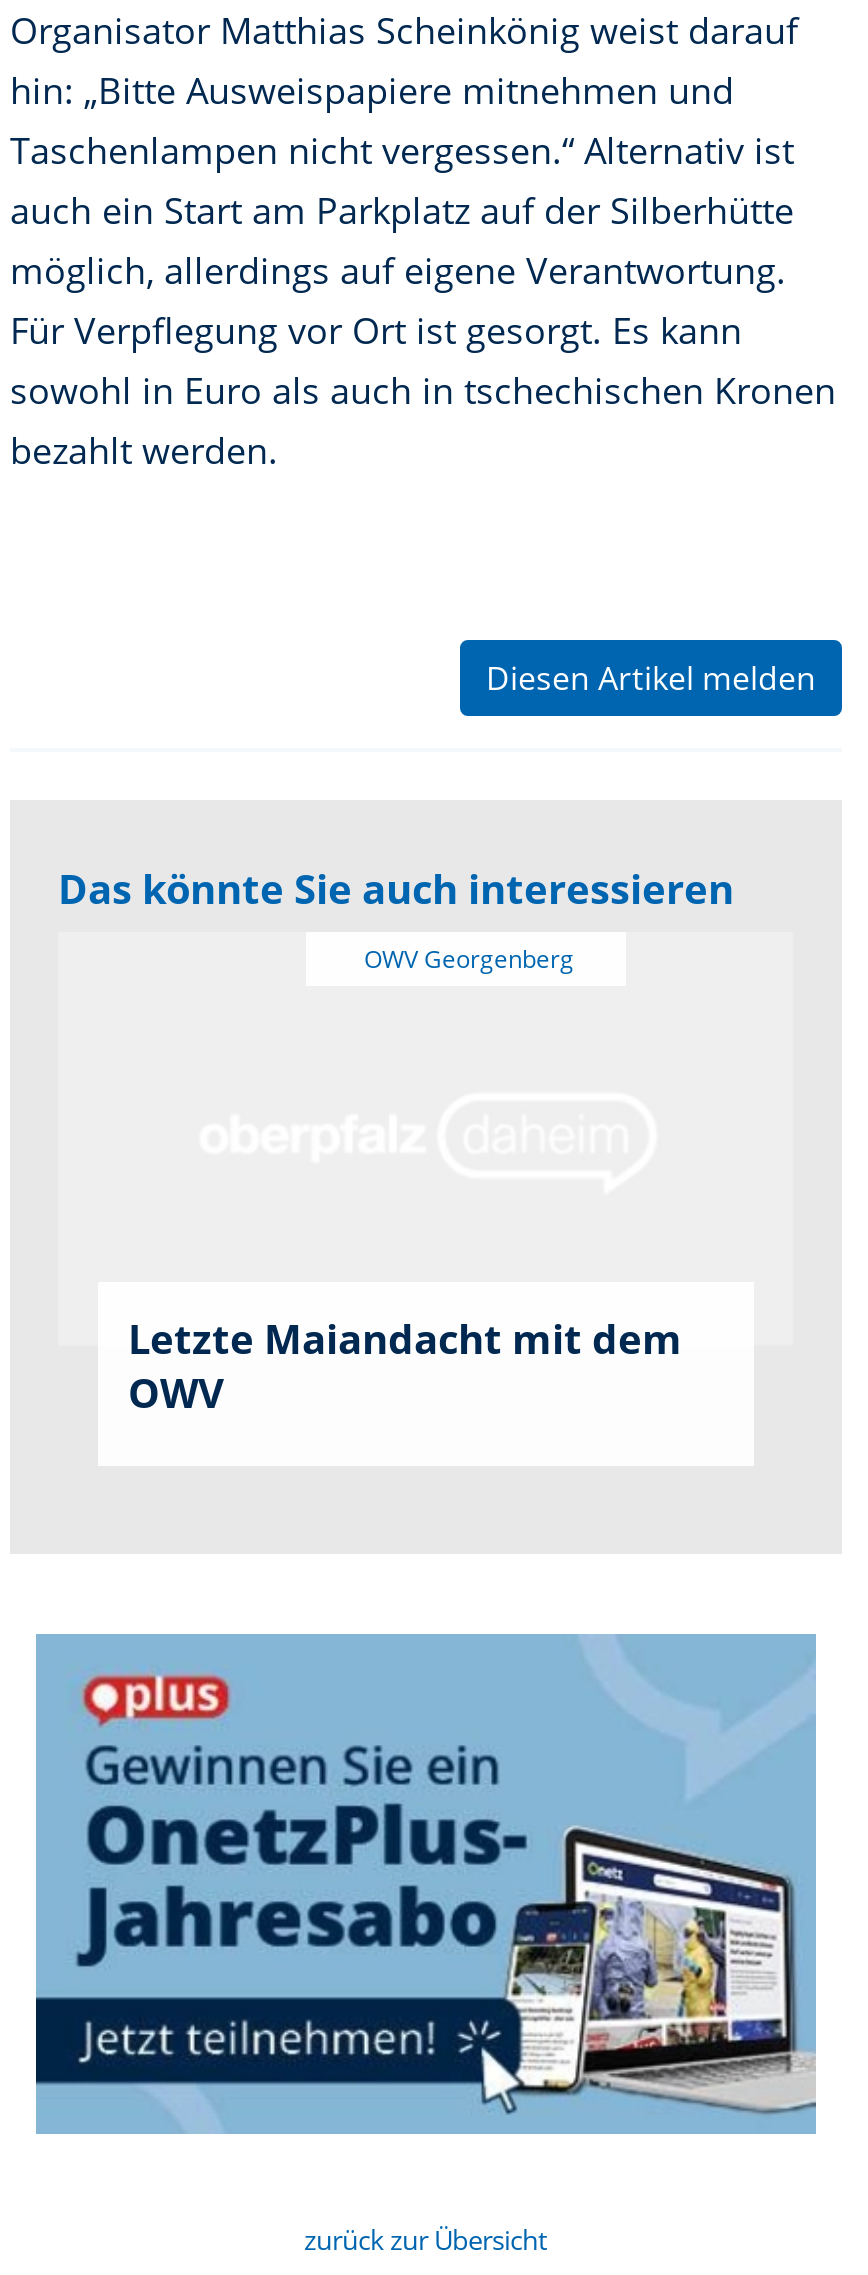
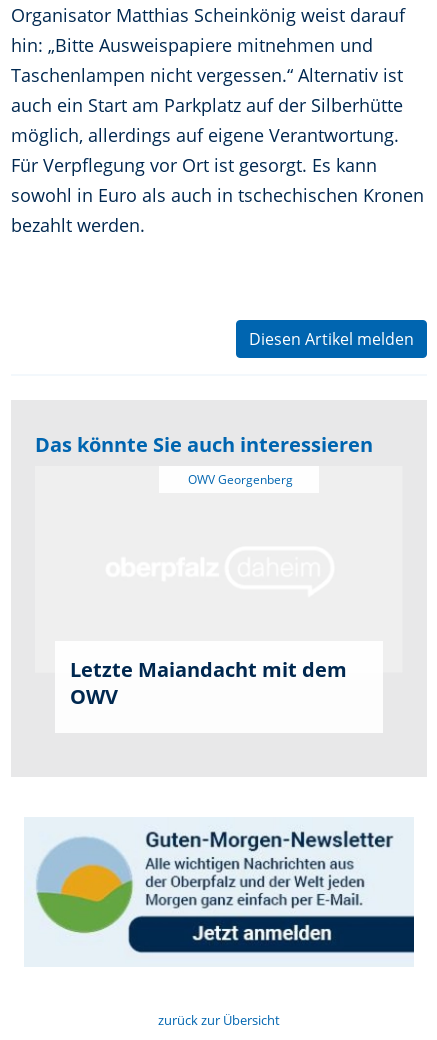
- [image]
+ [image]
